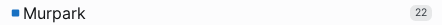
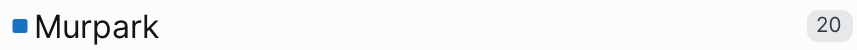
- 22
+ 20
